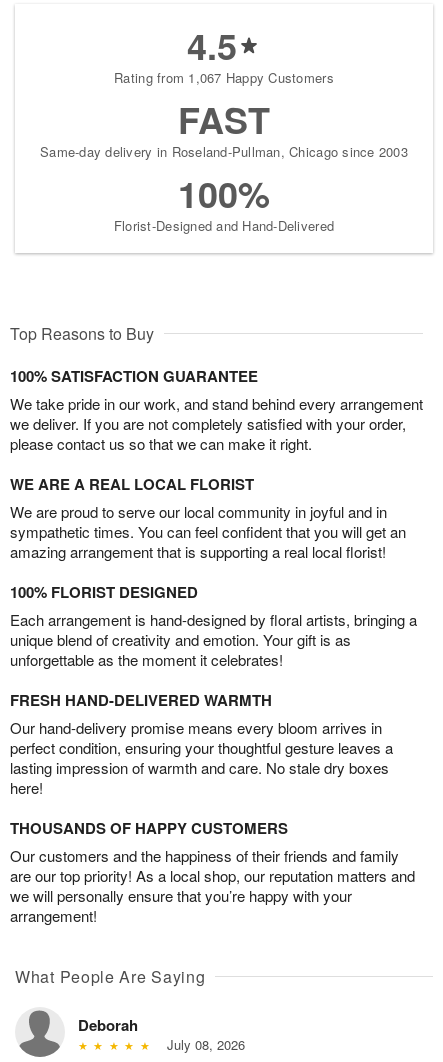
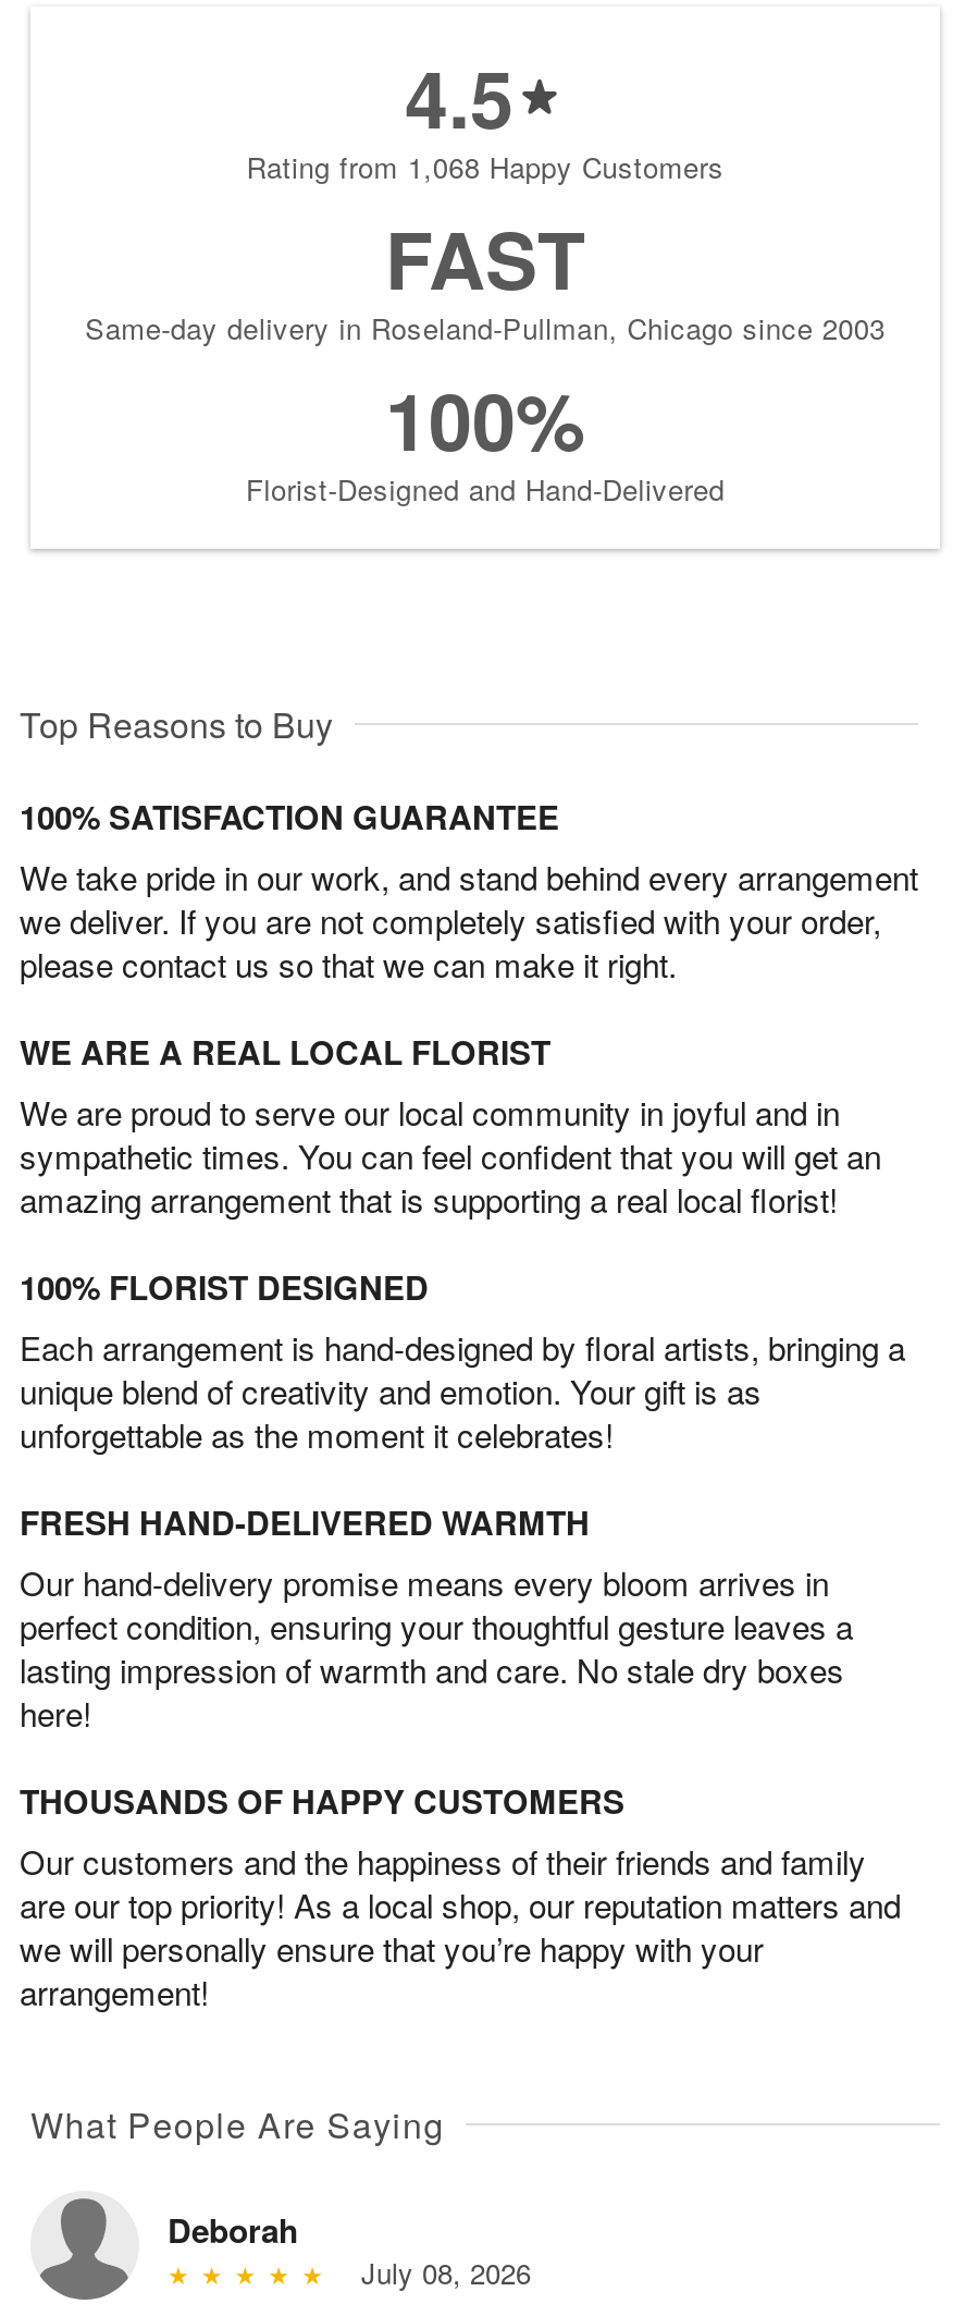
- Rating from 1,067 Happy Customers
+ Rating from 1,068 Happy Customers
